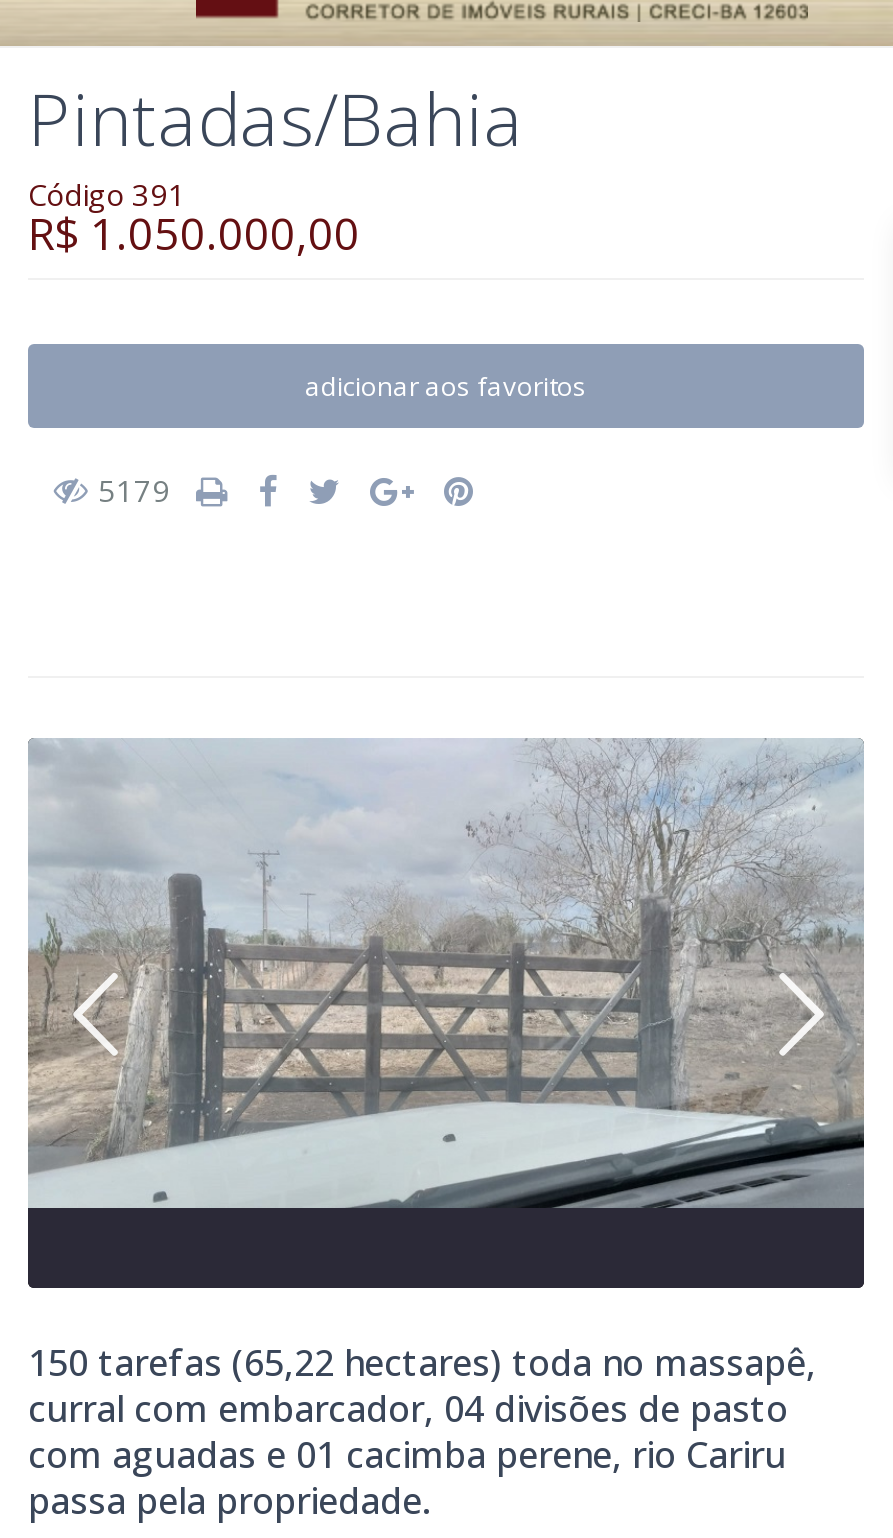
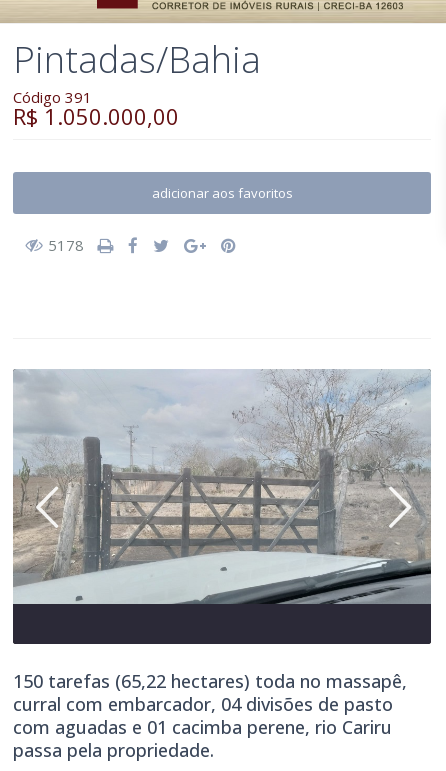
- 5179
+ 5178
